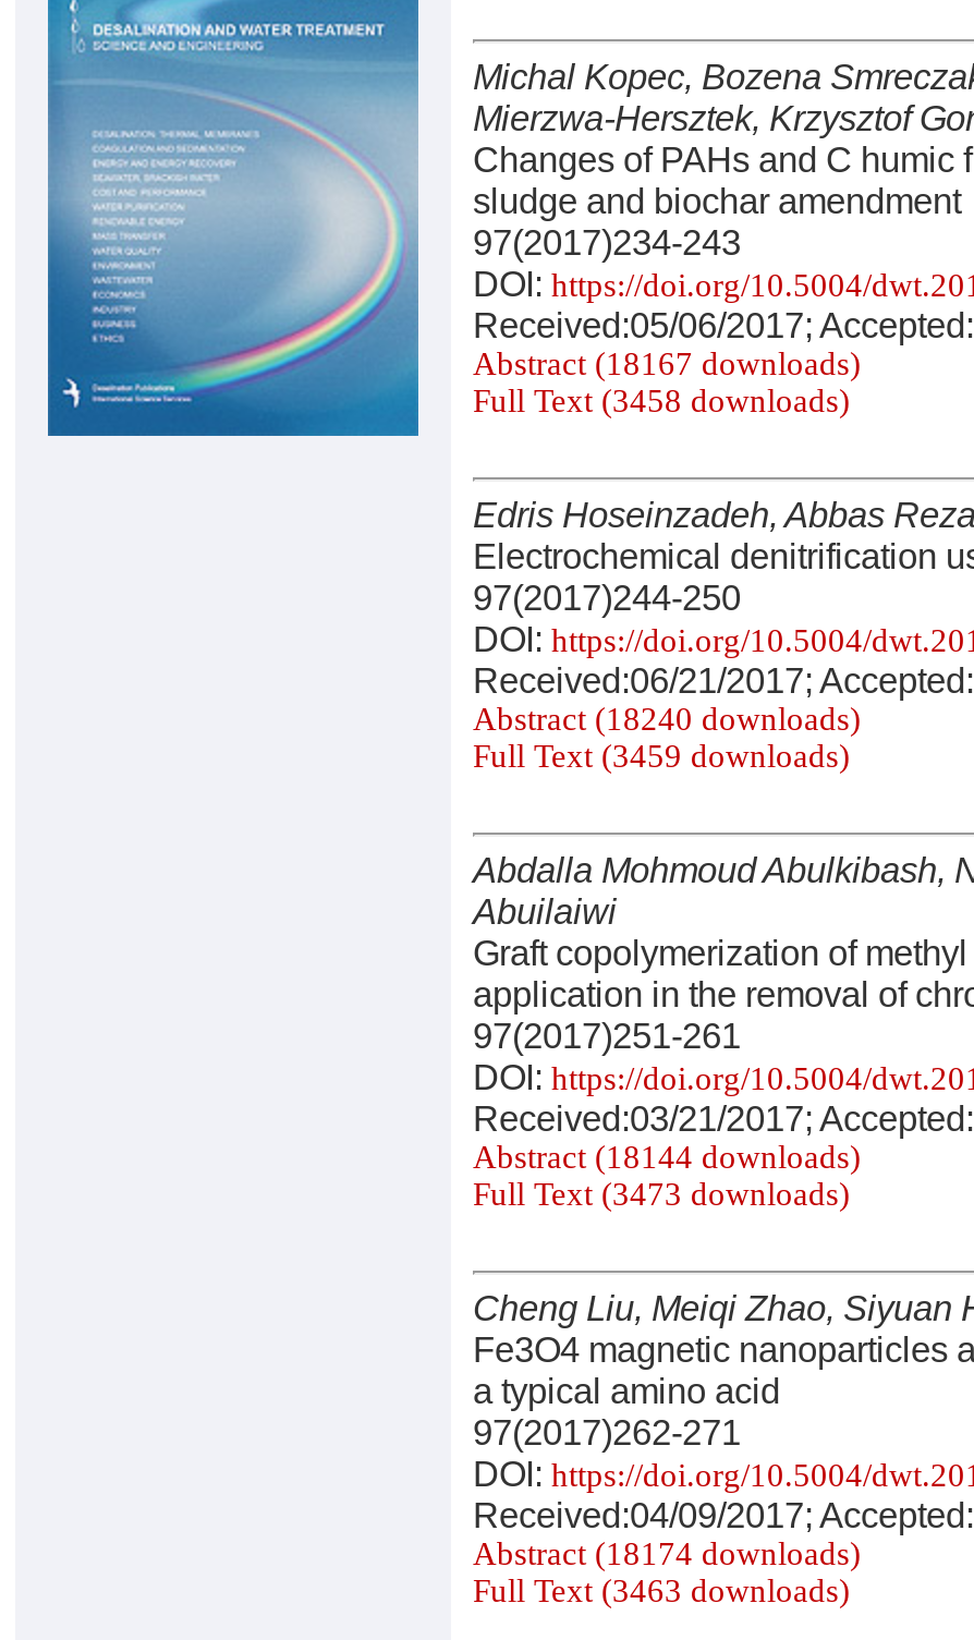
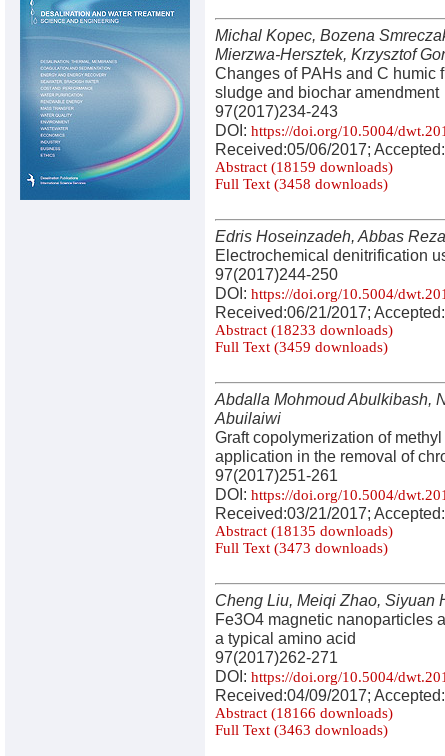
- Abstract (18167 downloads)
+ Abstract (18159 downloads)

- Abstract (18240 downloads)
+ Abstract (18233 downloads)

- Abstract (18144 downloads)
+ Abstract (18135 downloads)

- Abstract (18174 downloads)
+ Abstract (18166 downloads)
